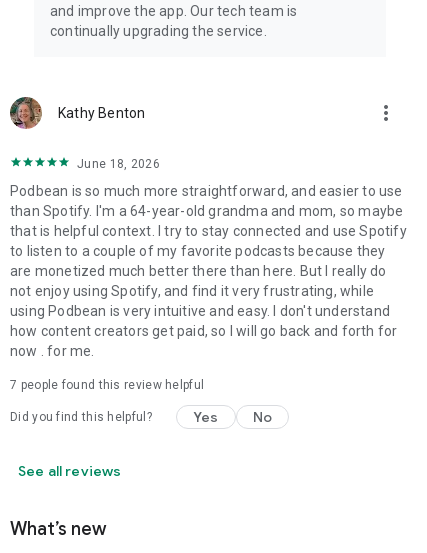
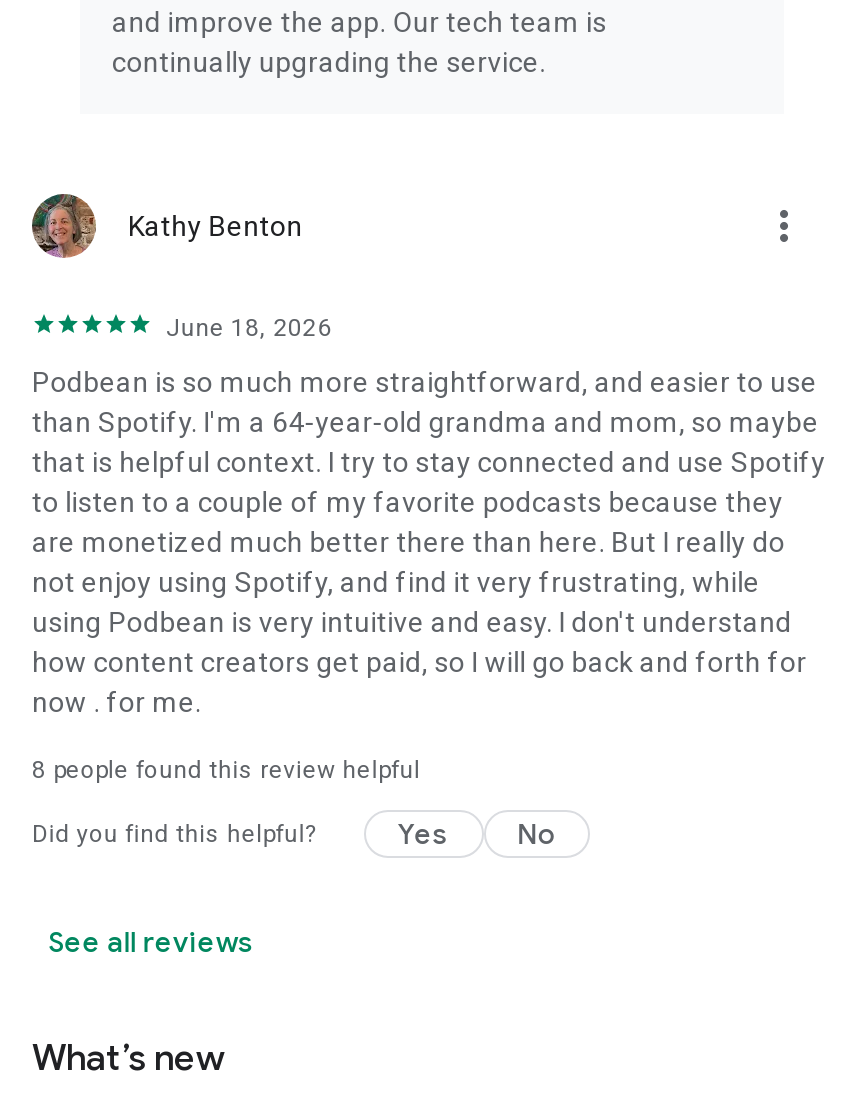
- 7 people found this review helpful
+ 8 people found this review helpful
